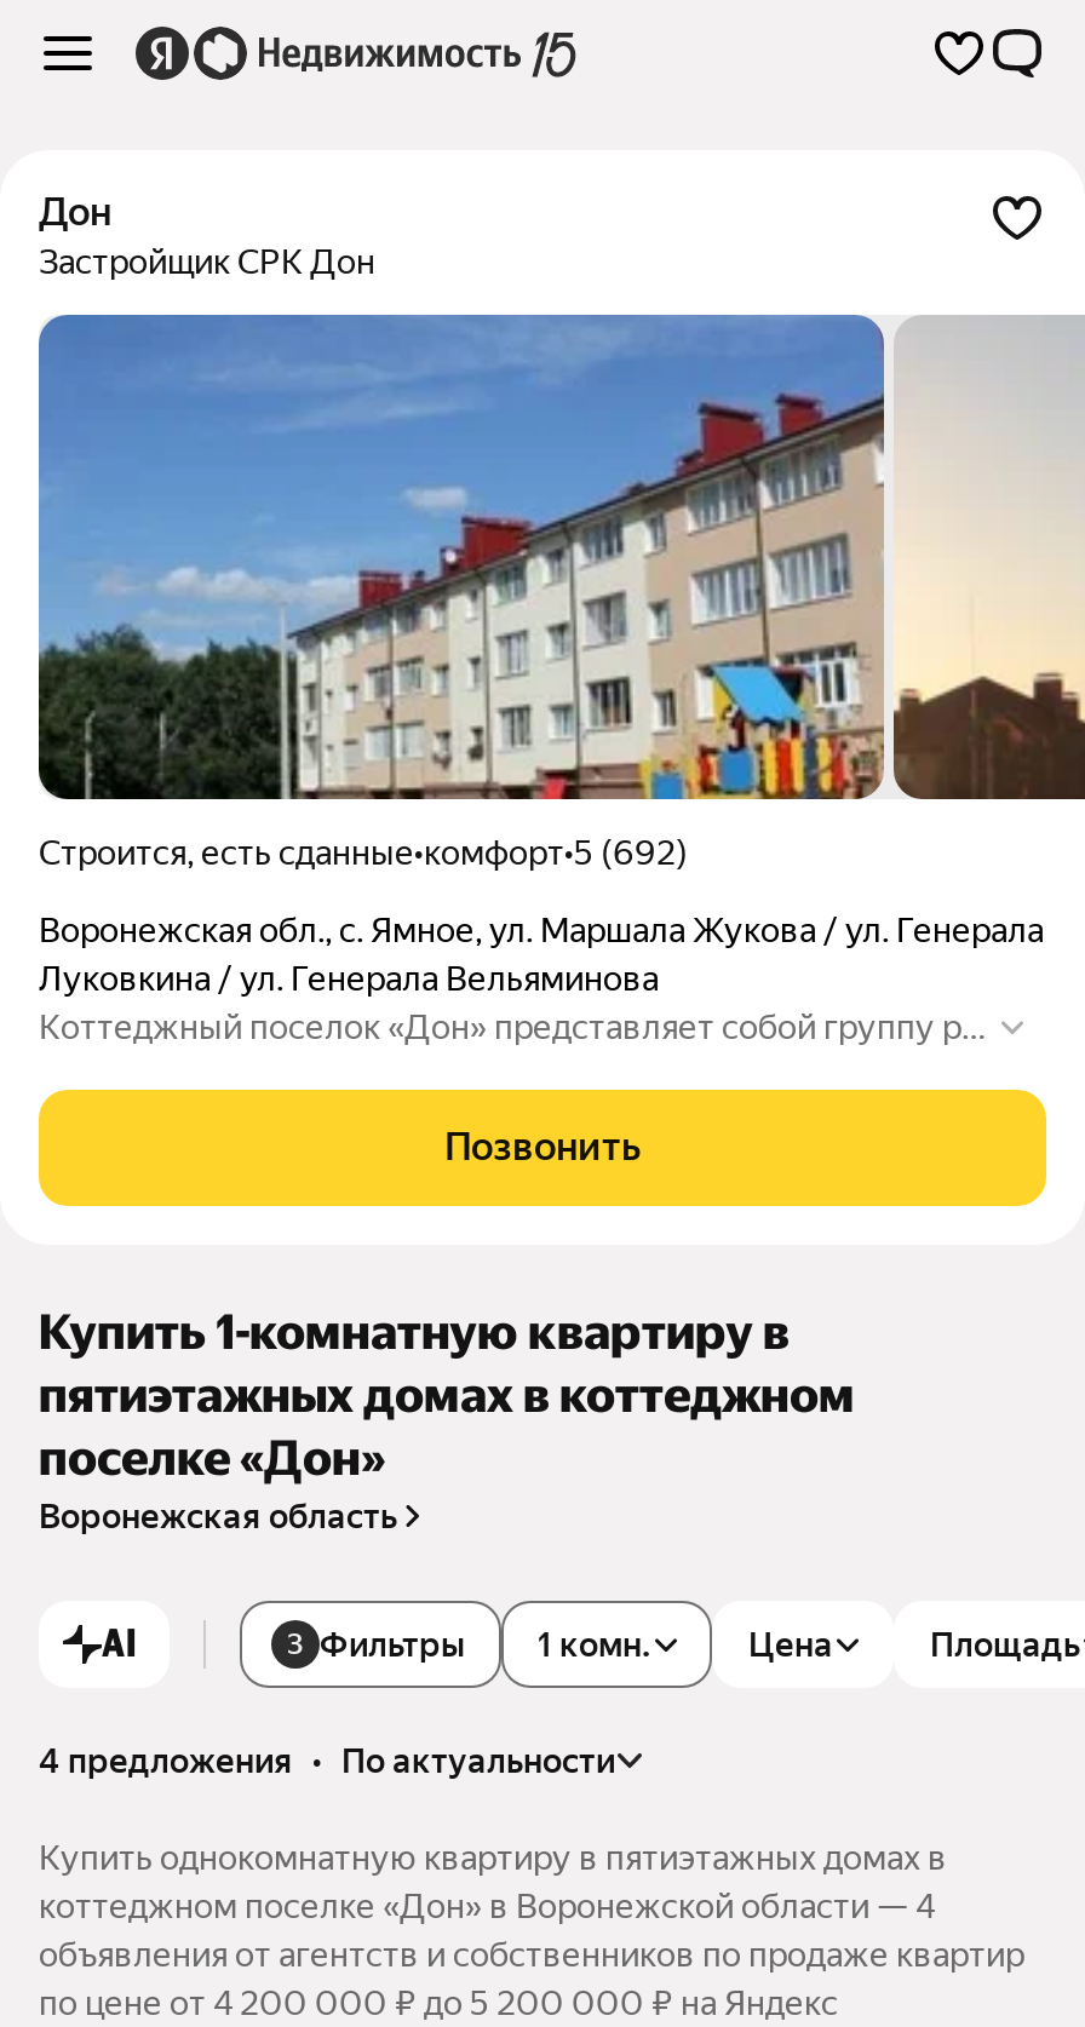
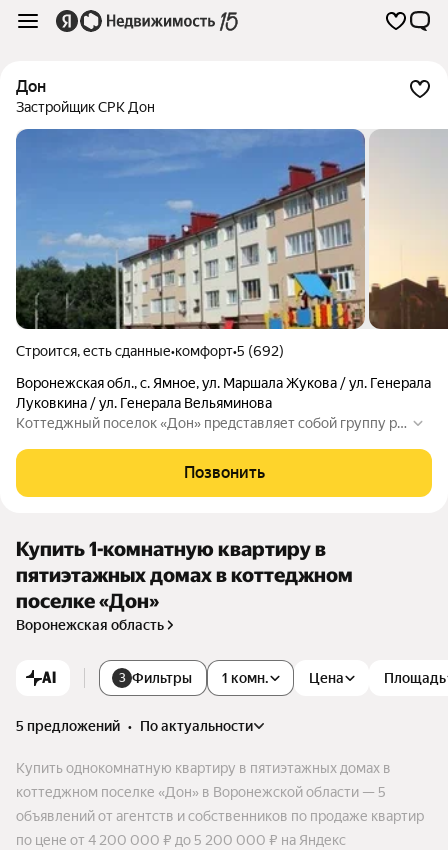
- 4 предложения • по актуальности
+ 5 предложений • по актуальности

- коттеджном поселке «Дон» в Воронежской области — 4
+ коттеджном поселке «Дон» в Воронежской области — 5

- объявления от агентств и собственников по продаже квартир
+ объявлений от агентств и собственников по продаже квартир
